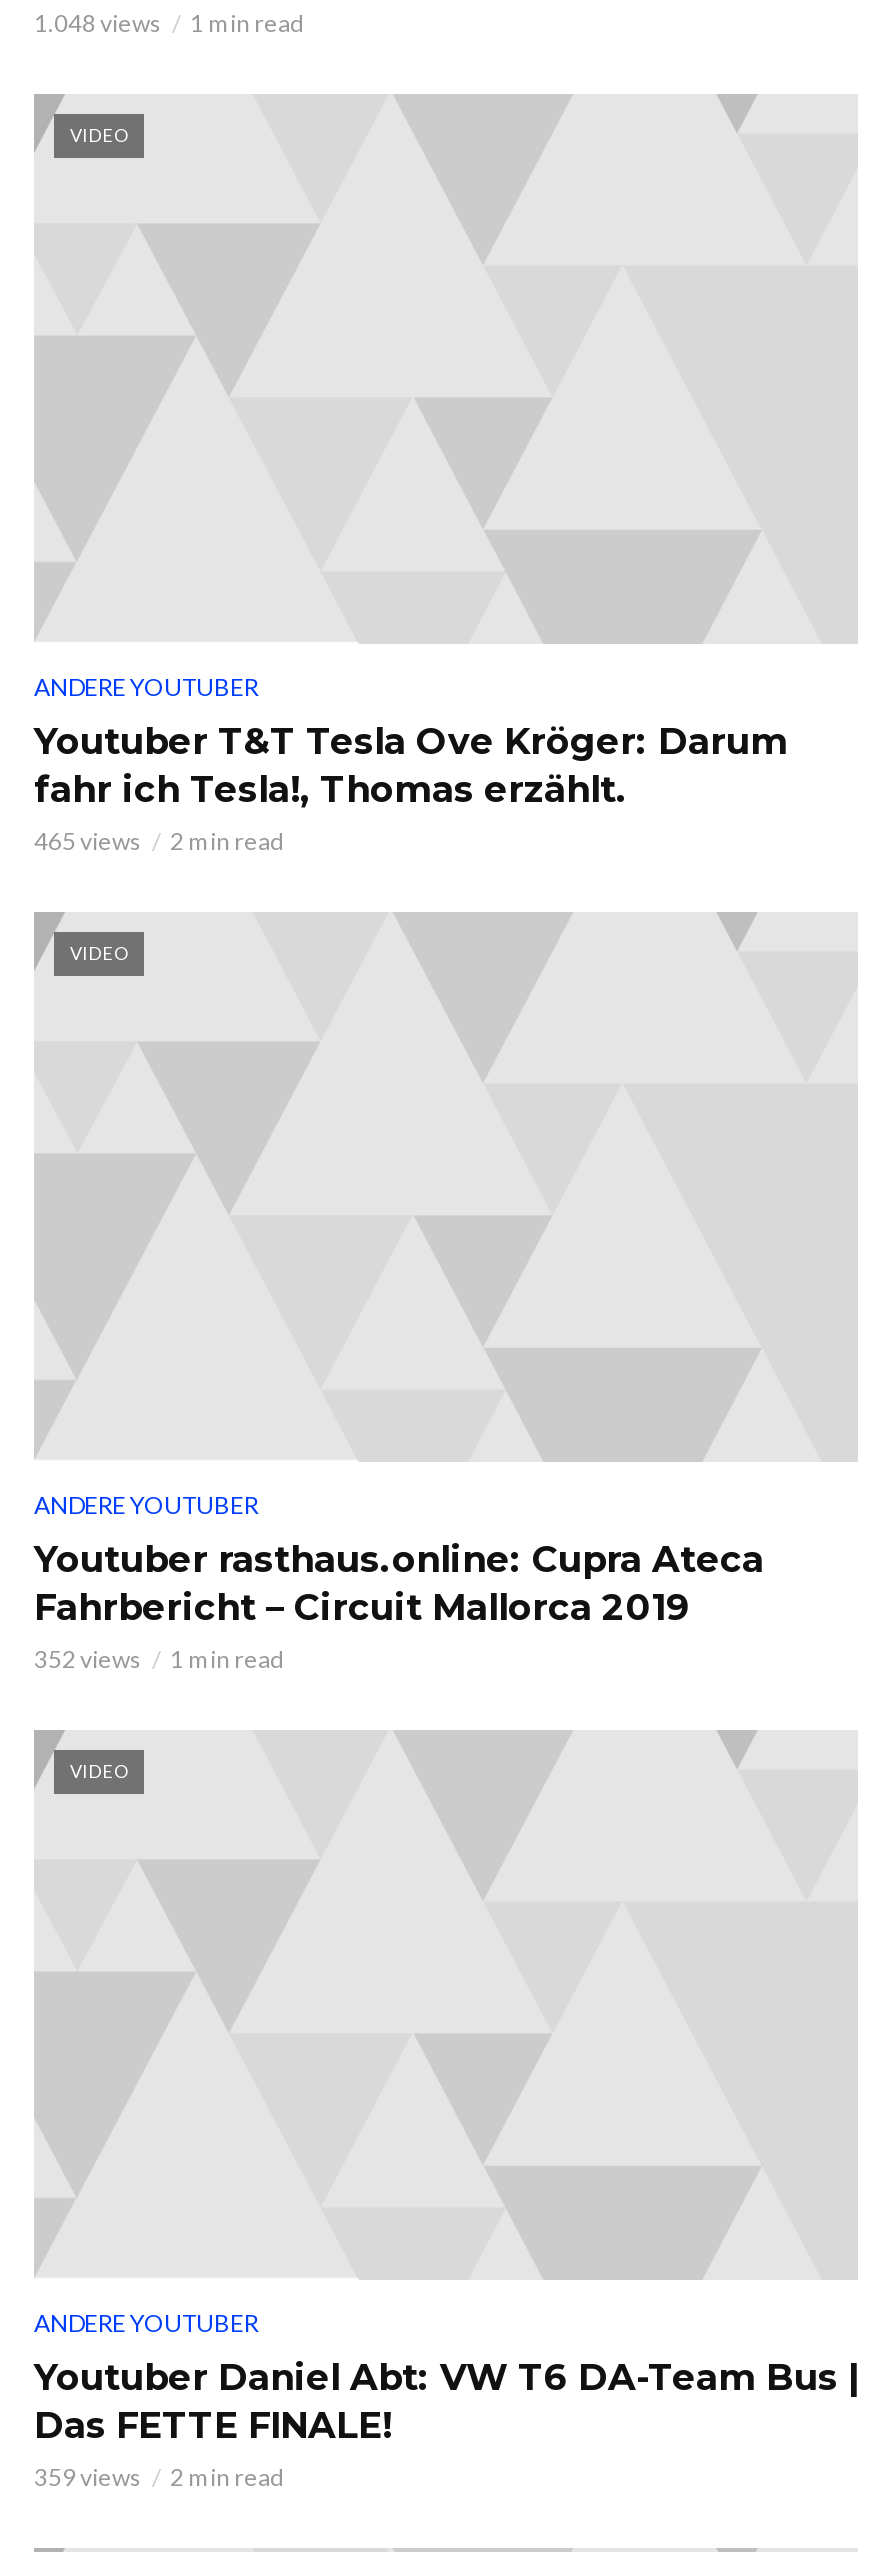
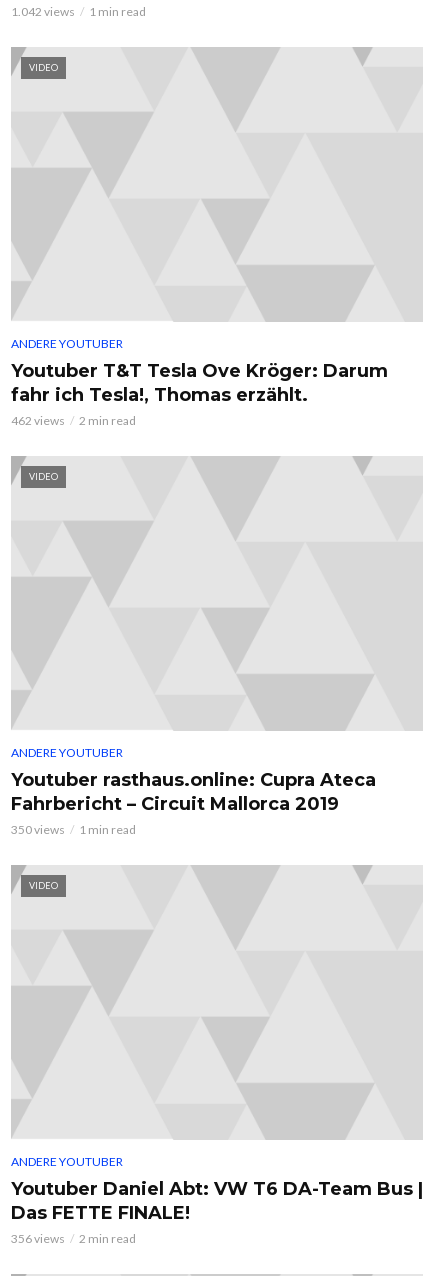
- 1.048 views 1 min read
+ 1.042 views 1 min read

- 465 views 2 min read
+ 462 views 2 min read

- 352 views 1 min read
+ 350 views 1 min read

- 359 views 2 min read
+ 356 views 2 min read
